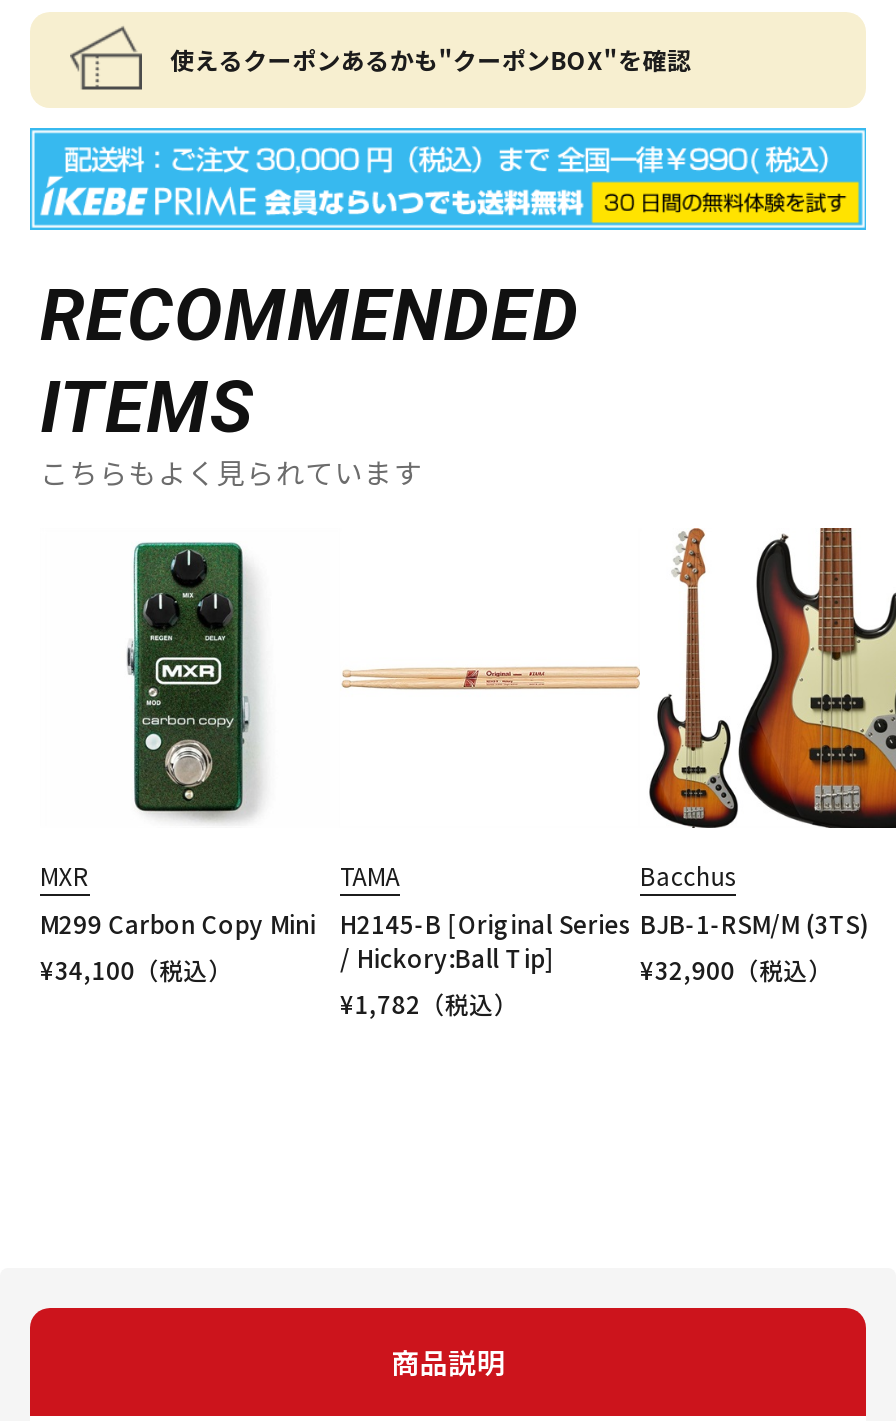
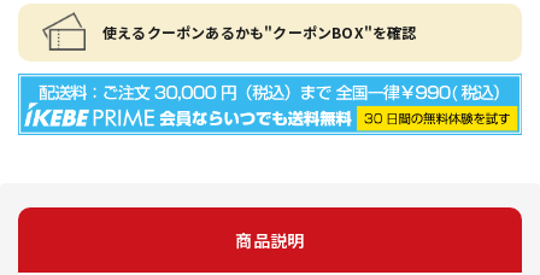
- RECOMMENDED
- ITEMS
- こちらもよく見られています

- [image]
- TAMA
- H2145-B [Original Series
- / Hickory:Ball Tip]
- ¥1,782（税込）

- [image]
- MXR
- M299 Carbon Copy Mini
- ¥34,100（税込）

- Bacchus
- BJB-1-RSM/M (3TS)
- ¥32,900（税込）
